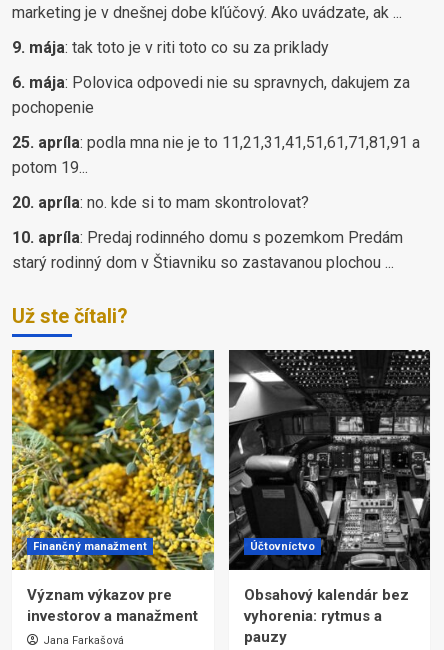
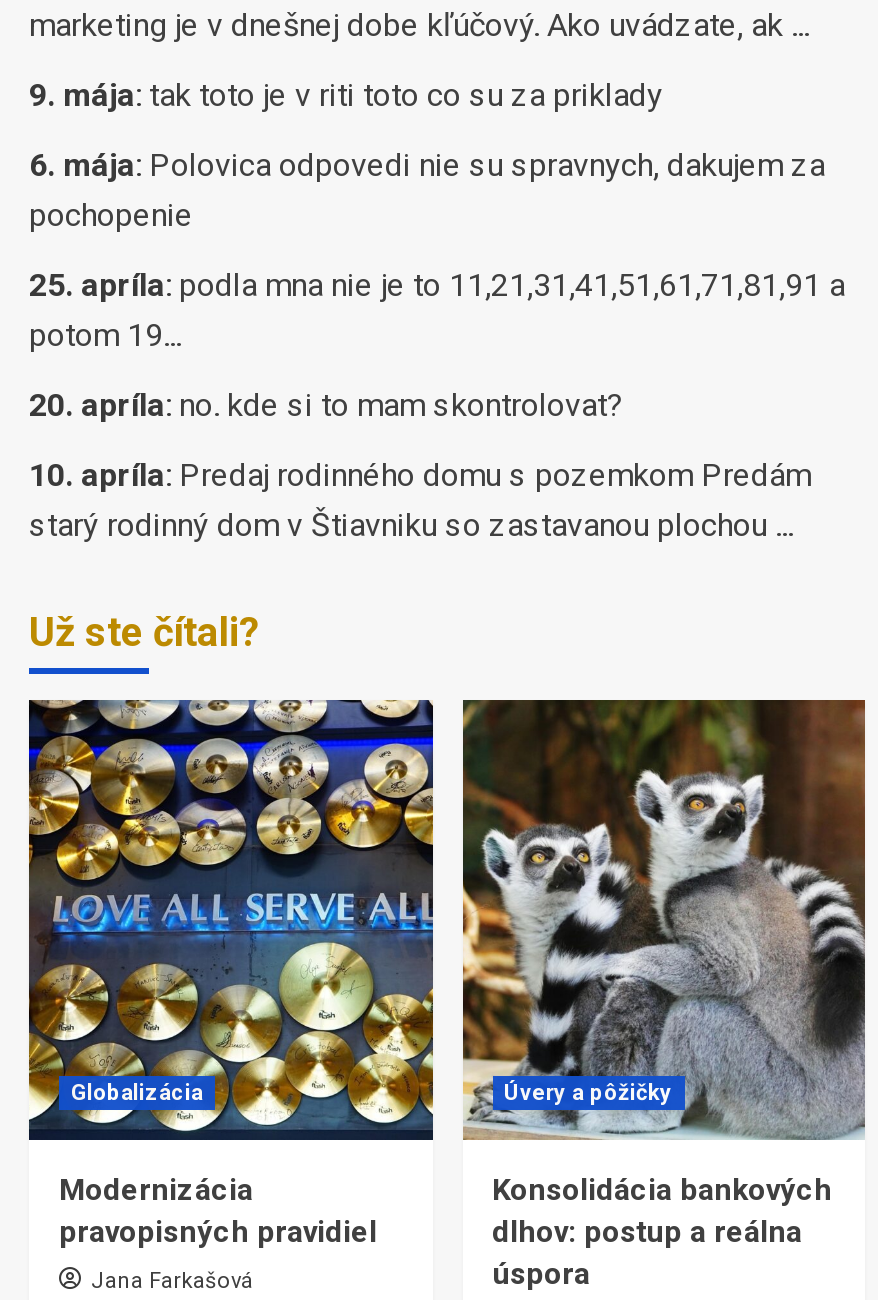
- [image]
- Finančný manažment
+ [image]
+ Globalizácia

- [image]
- Účtovníctvo
+ [image]
+ Úvery a pôžičky

- Význam výkazov pre
- investorov a manažment
+ Modernizácia
+ pravopisných pravidiel

- Obsahový kalendár bez
- vyhorenia: rytmus a
- pauzy
+ Konsolidácia bankových
+ dlhov: postup a reálna
+ úspora
